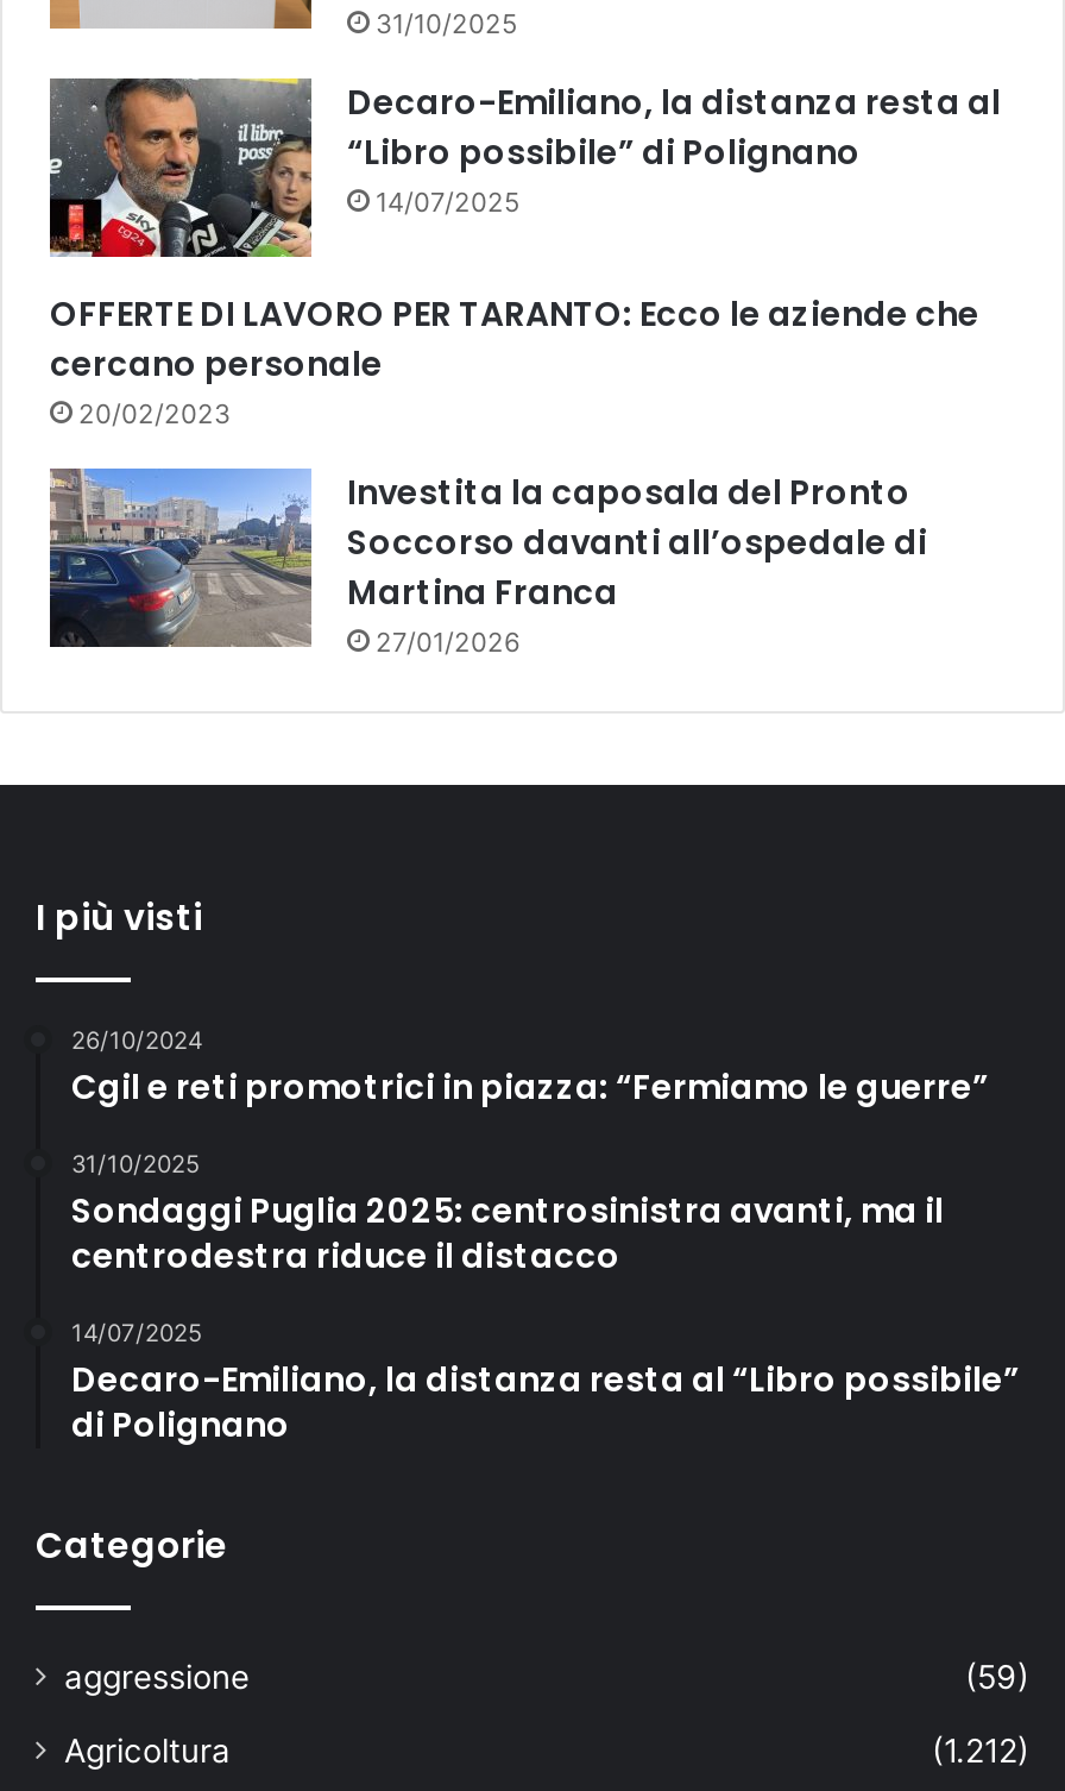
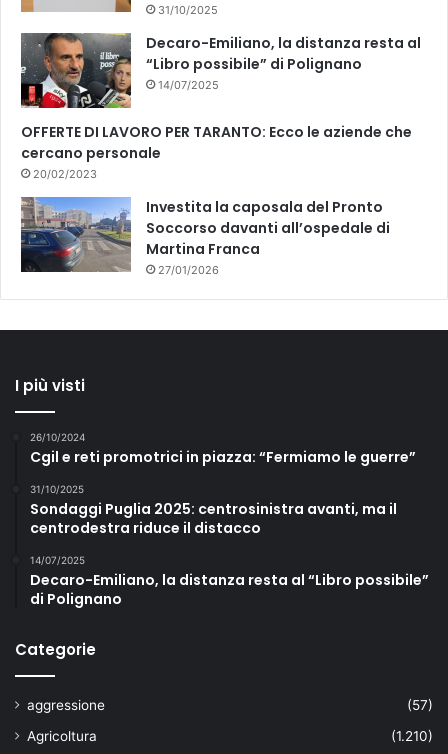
- (59)
+ (57)

- (1.212)
+ (1.210)
